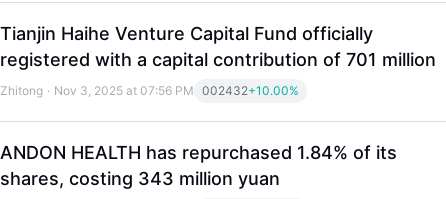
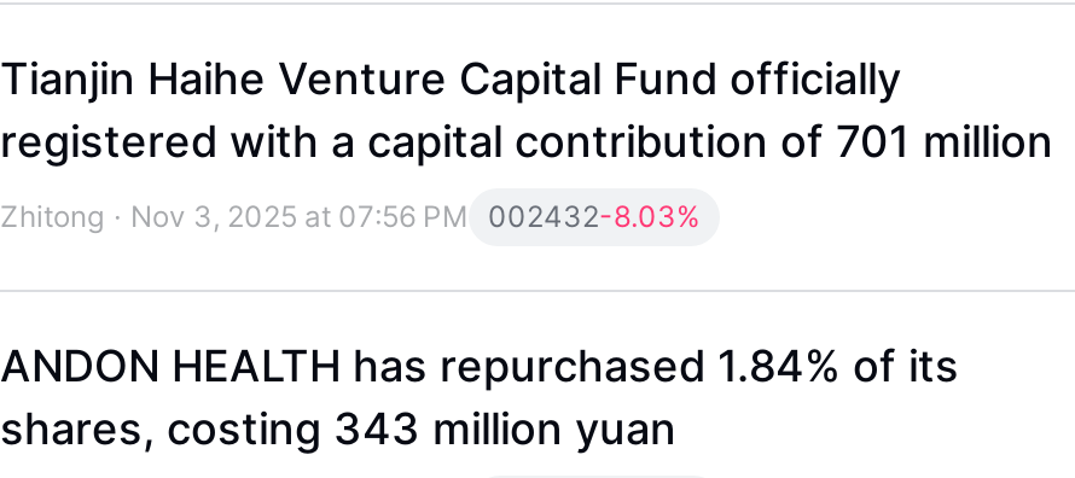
- Zhitong · Nov 3, 2025 at 07:56 PM 002432+10.00%
+ Zhitong · Nov 3, 2025 at 07:56 PM 002432-8.03%
